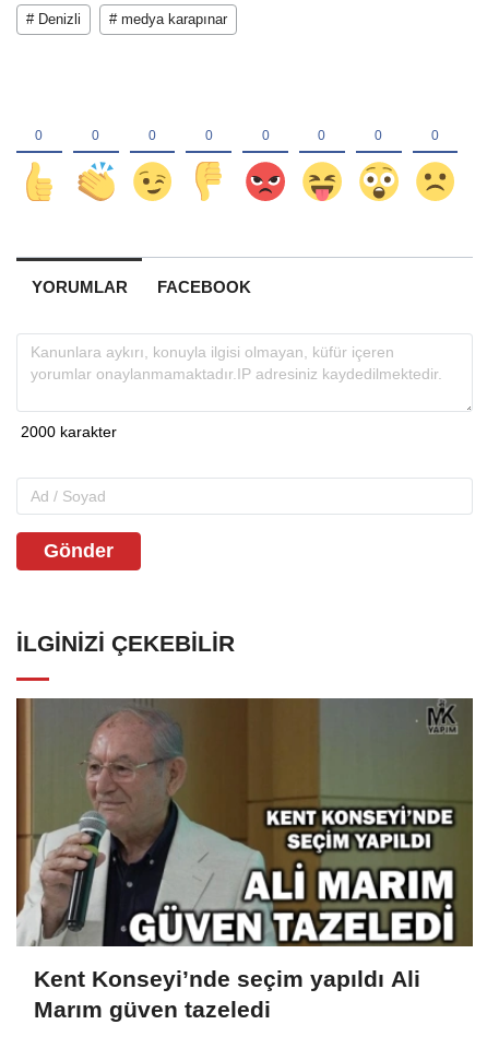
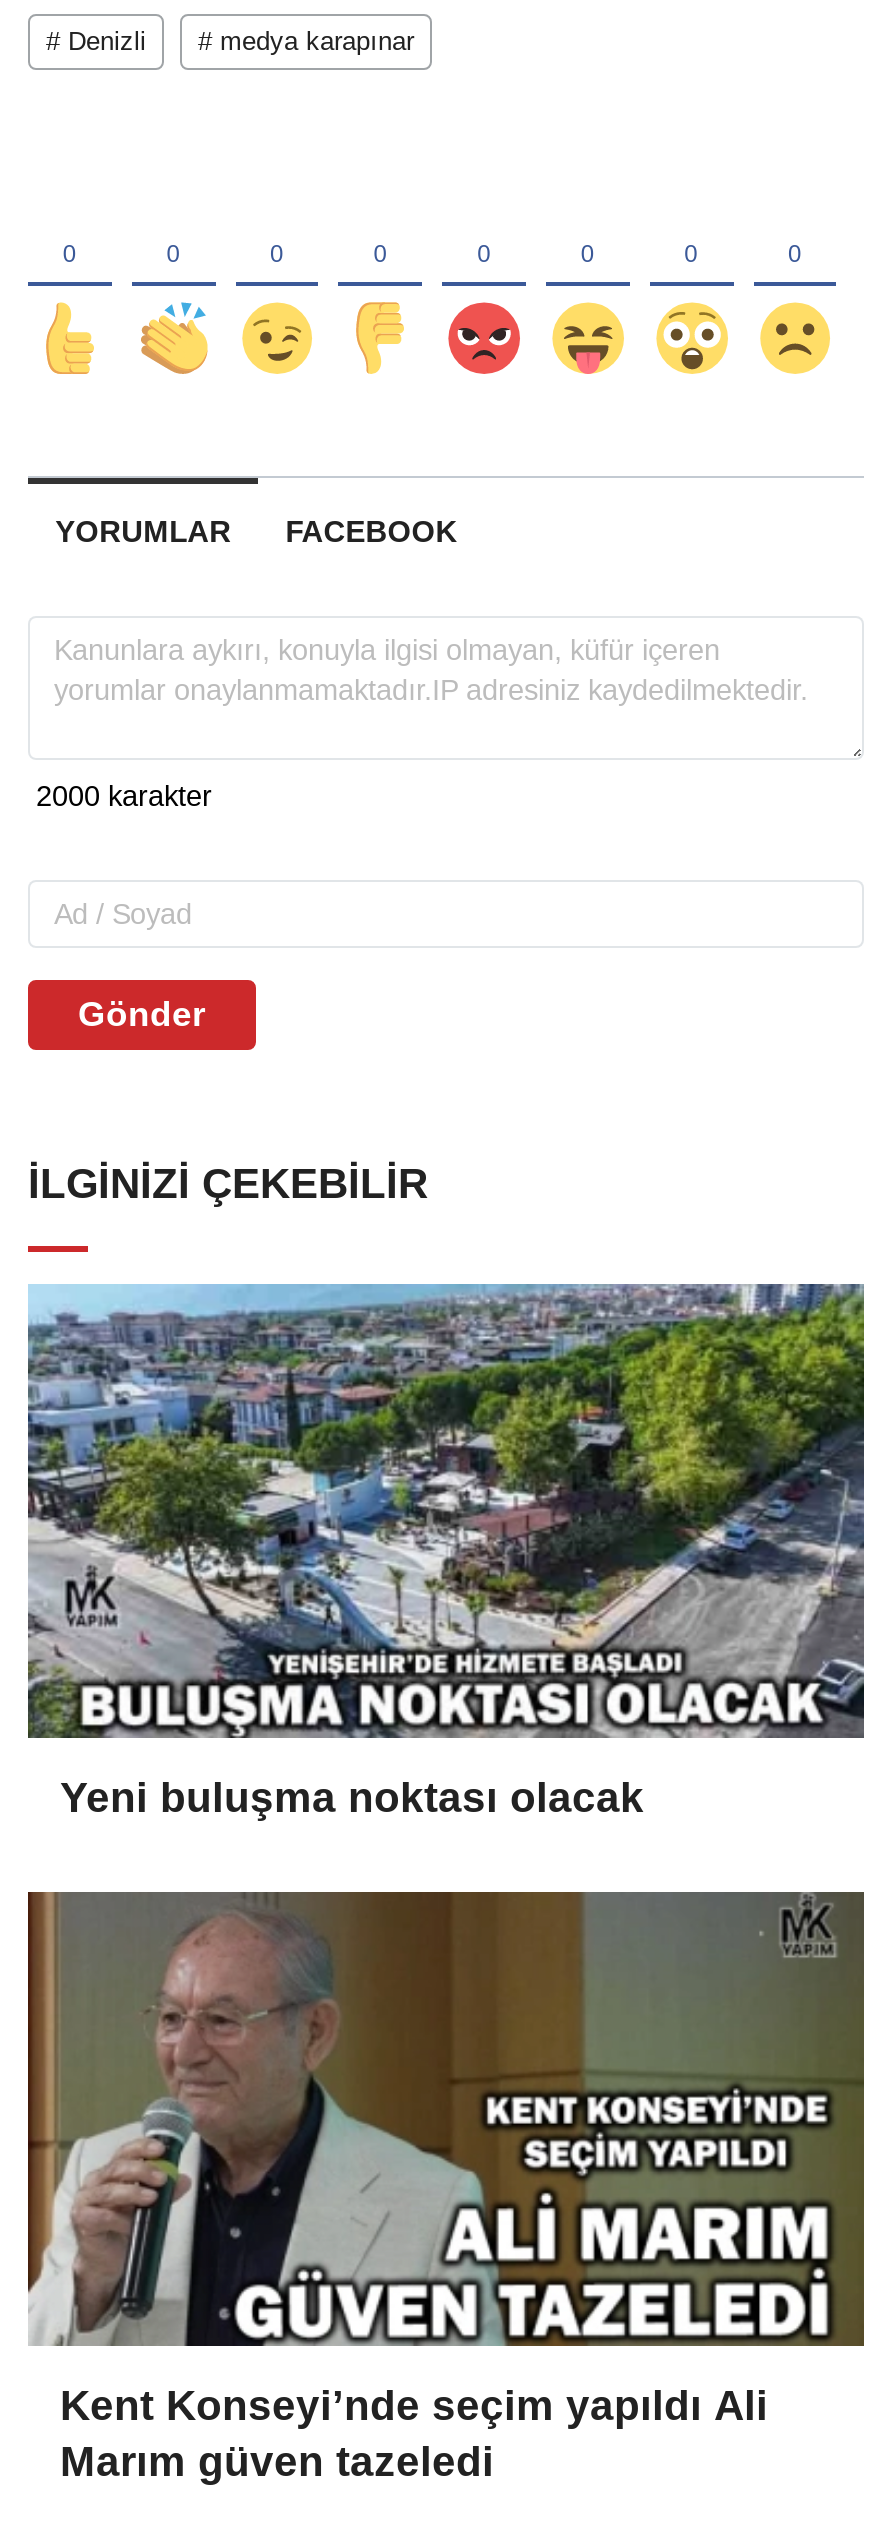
+ [image]
+ Yeni buluşma noktası olacak
